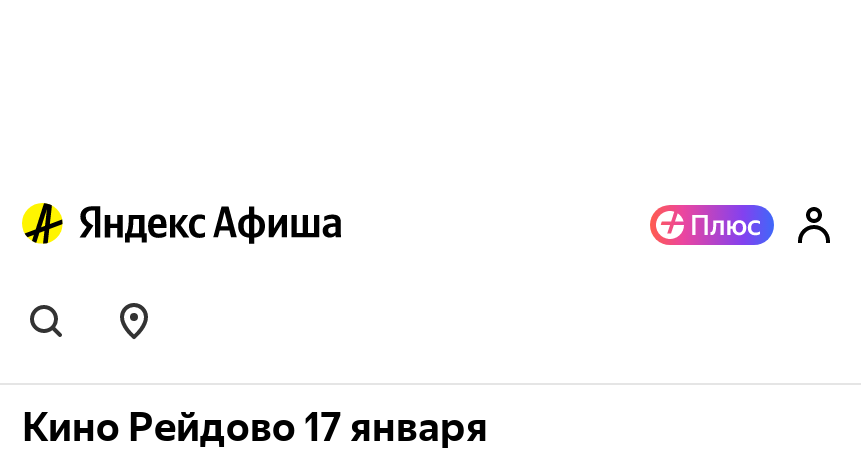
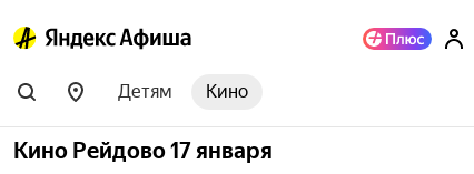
+ Детям
+ Кино
